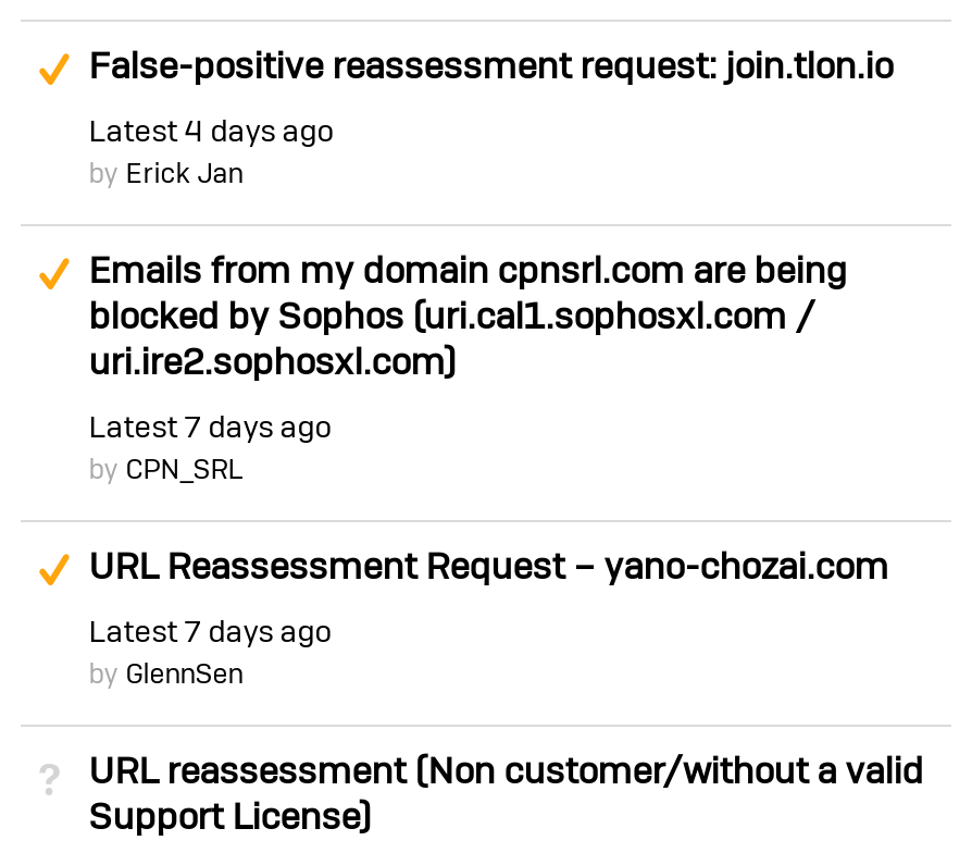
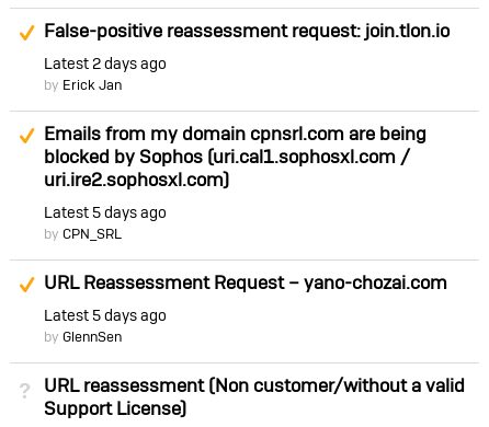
- Latest 4 days ago
+ Latest 2 days ago

- Latest 7 days ago
+ Latest 5 days ago

- Latest 7 days ago
+ Latest 5 days ago
